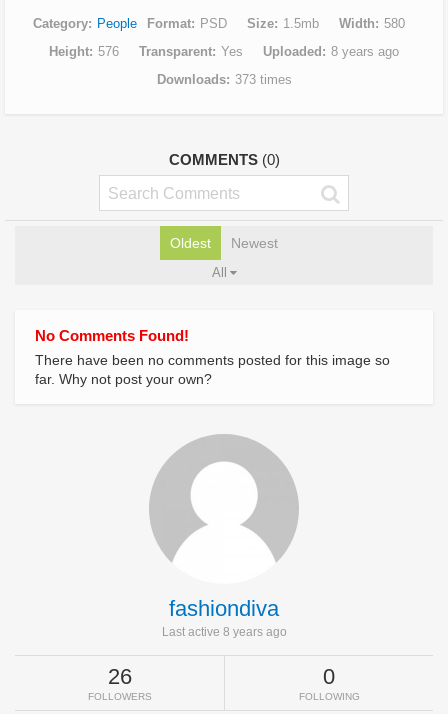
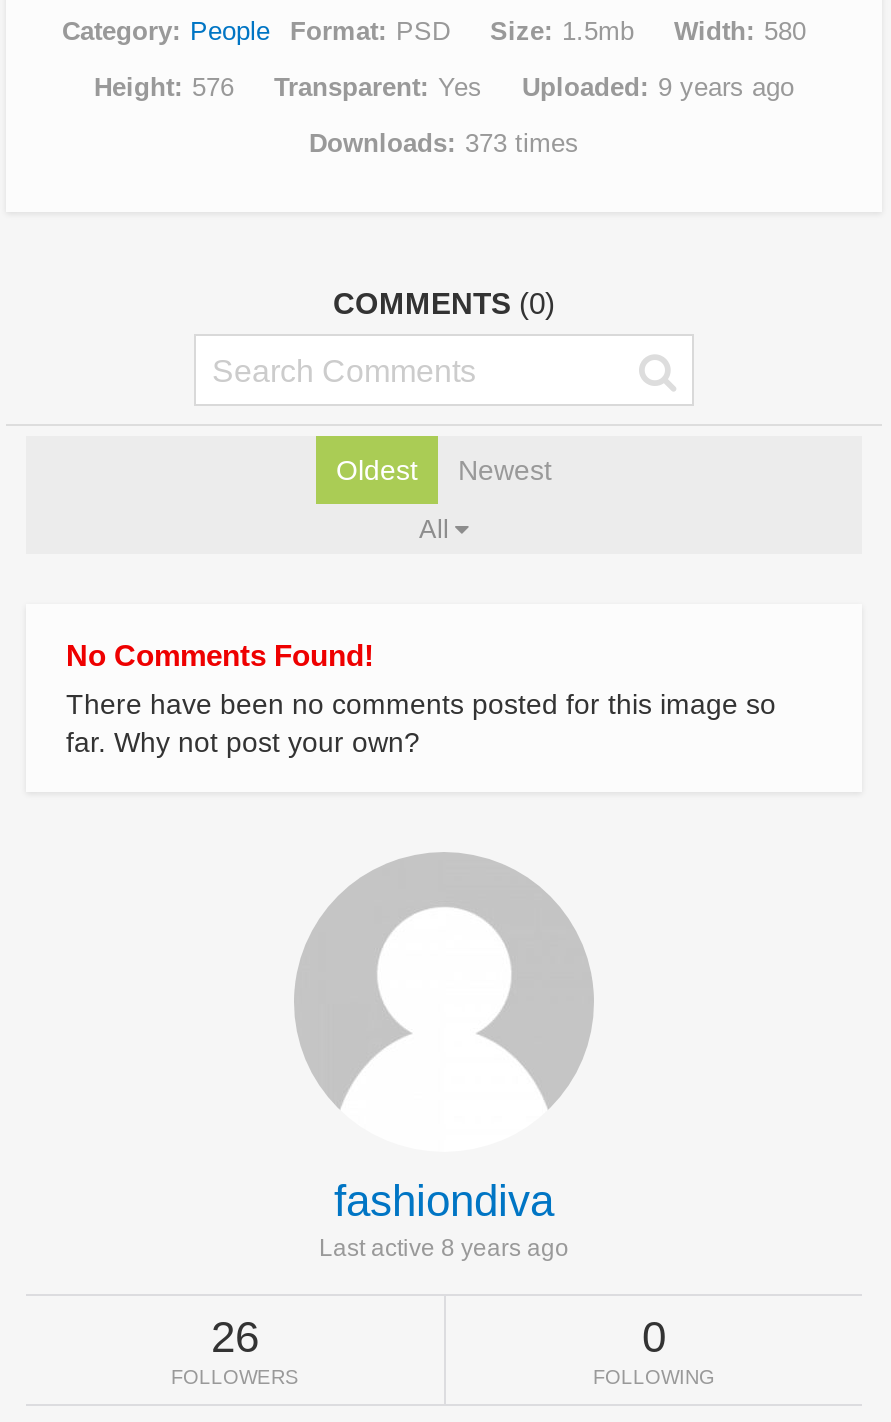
- Uploaded 8 years ago
+ Uploaded 9 years ago
